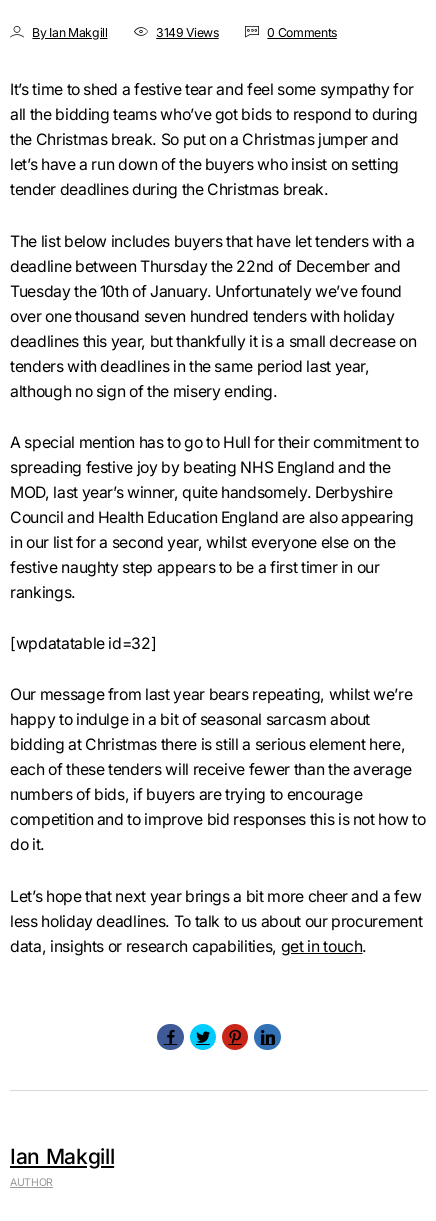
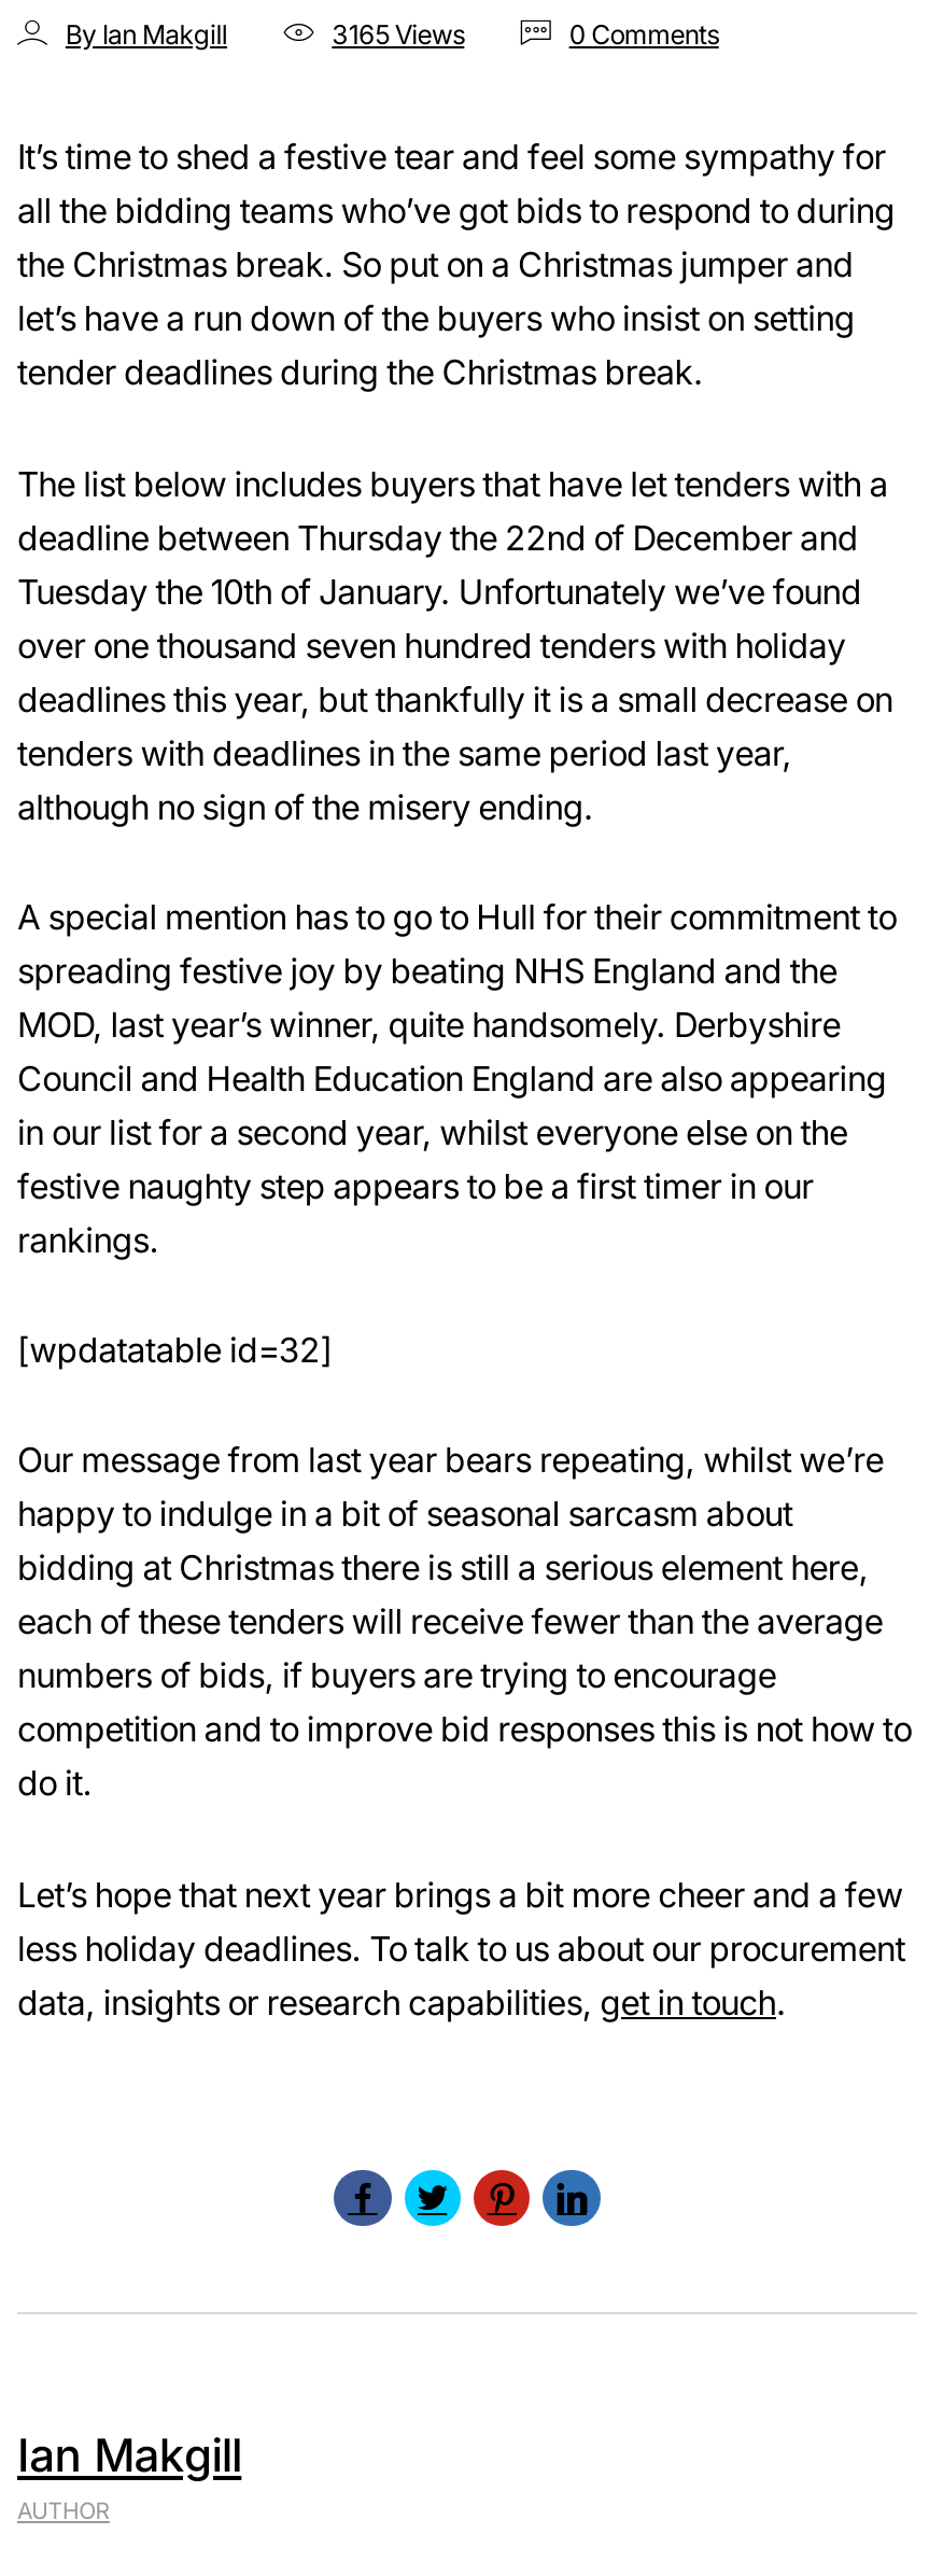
- 3149 Views
+ 3165 Views
